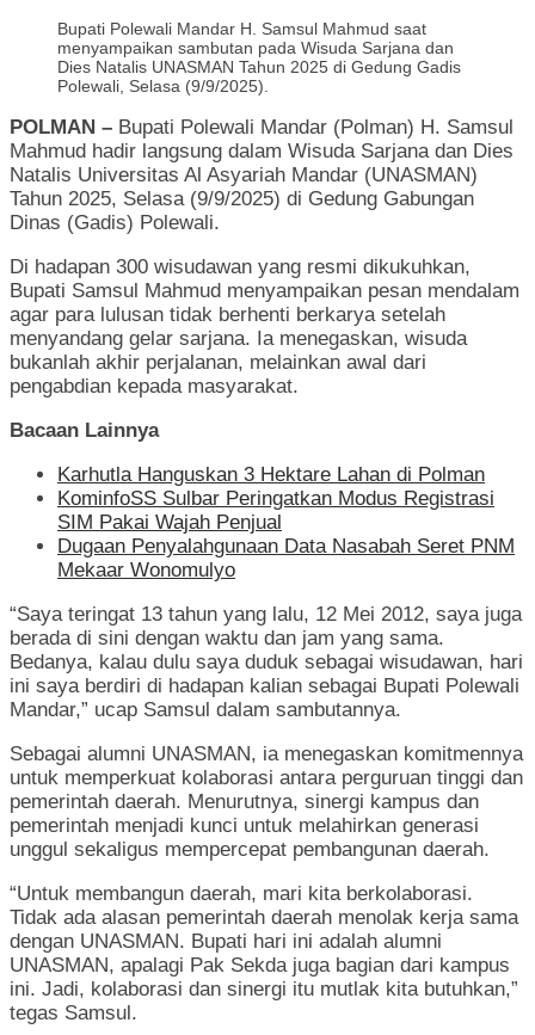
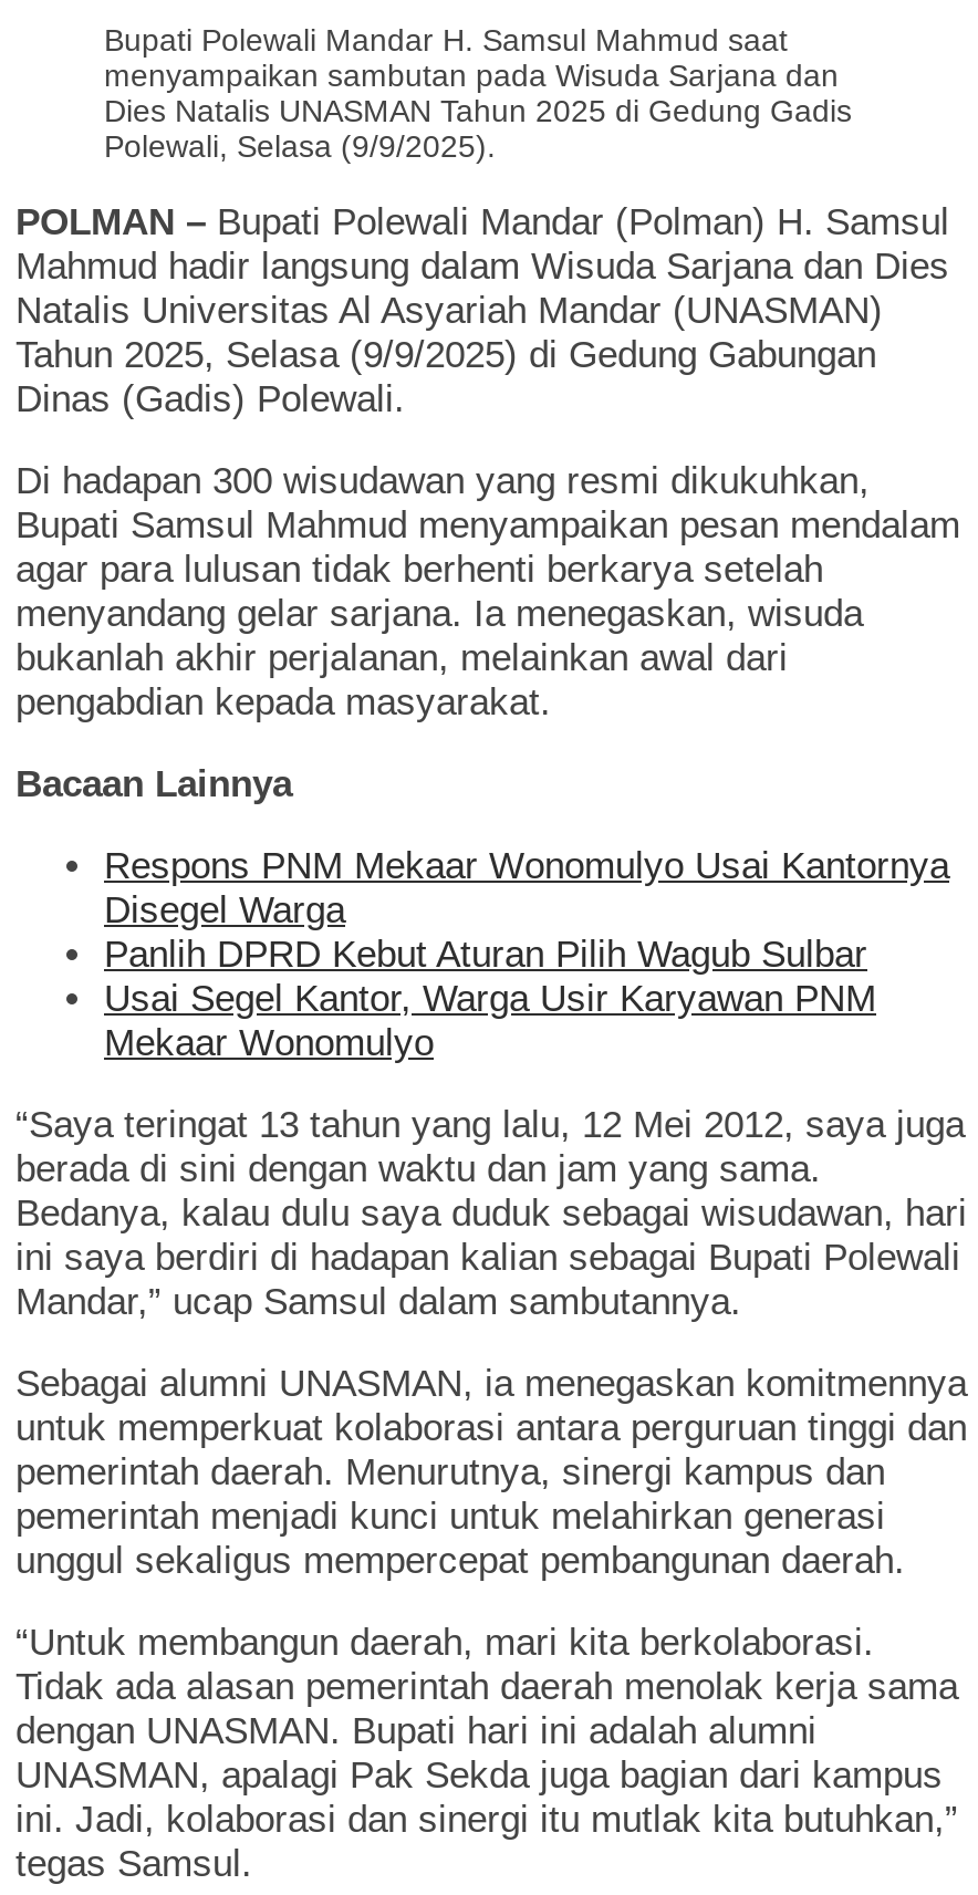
- Karhutla Hanguskan 3 Hektare Lahan di Polman
- KominfoSS Sulbar Peringatkan Modus Registrasi
- SIM Pakai Wajah Penjual
- Dugaan Penyalahgunaan Data Nasabah Seret PNM
+ Respons PNM Mekaar Wonomulyo Usai Kantornya
+ Disegel Warga
+ Panlih DPRD Kebut Aturan Pilih Wagub Sulbar
+ Usai Segel Kantor, Warga Usir Karyawan PNM
